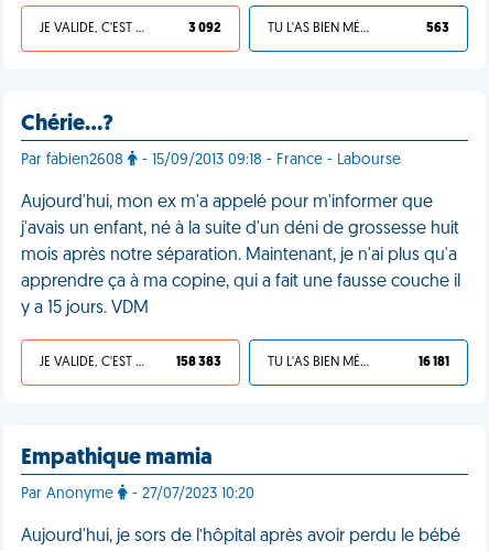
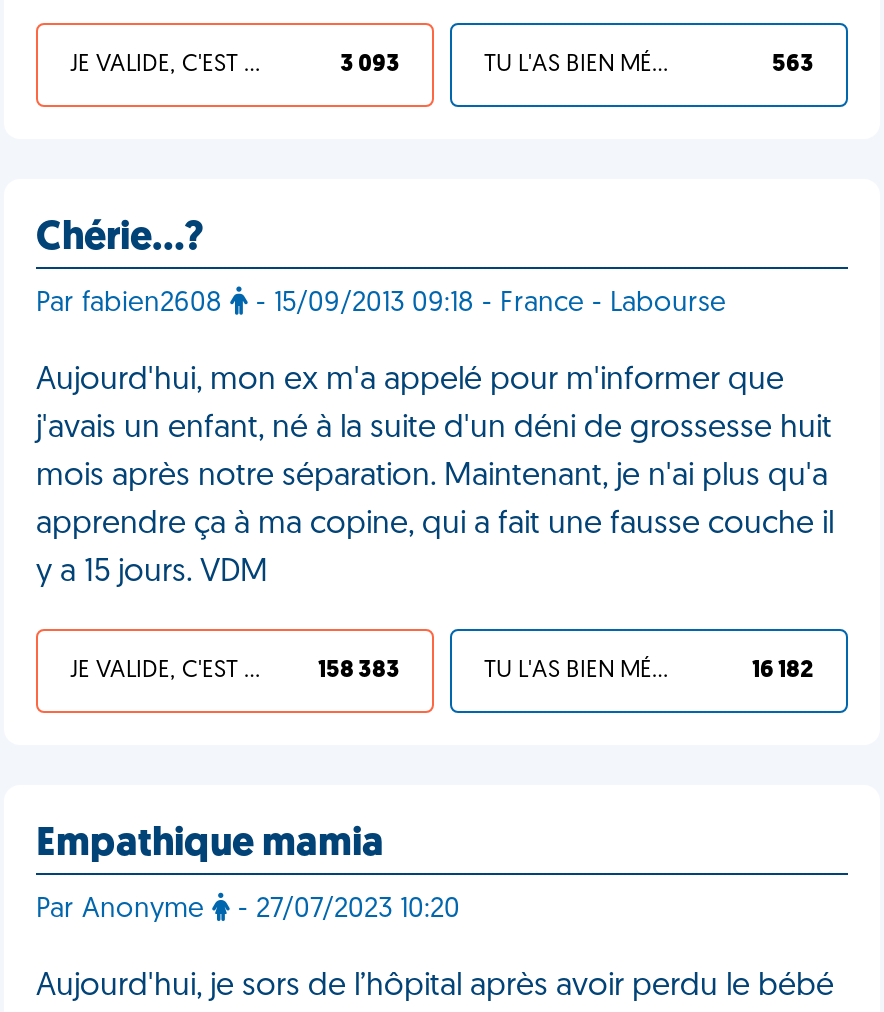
- 3 092
+ 3 093

- 16 181
+ 16 182
